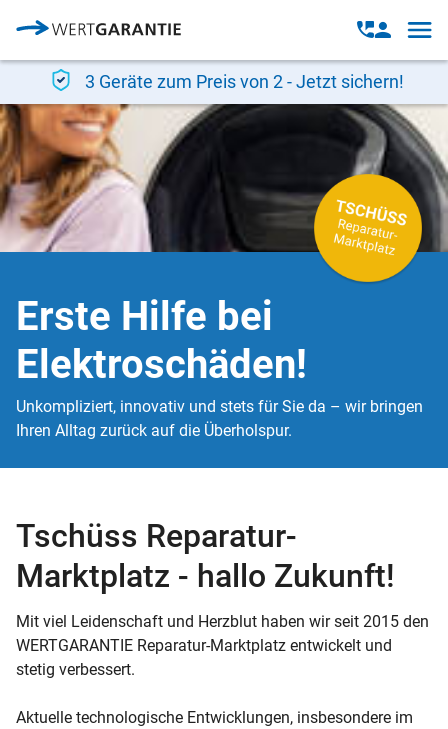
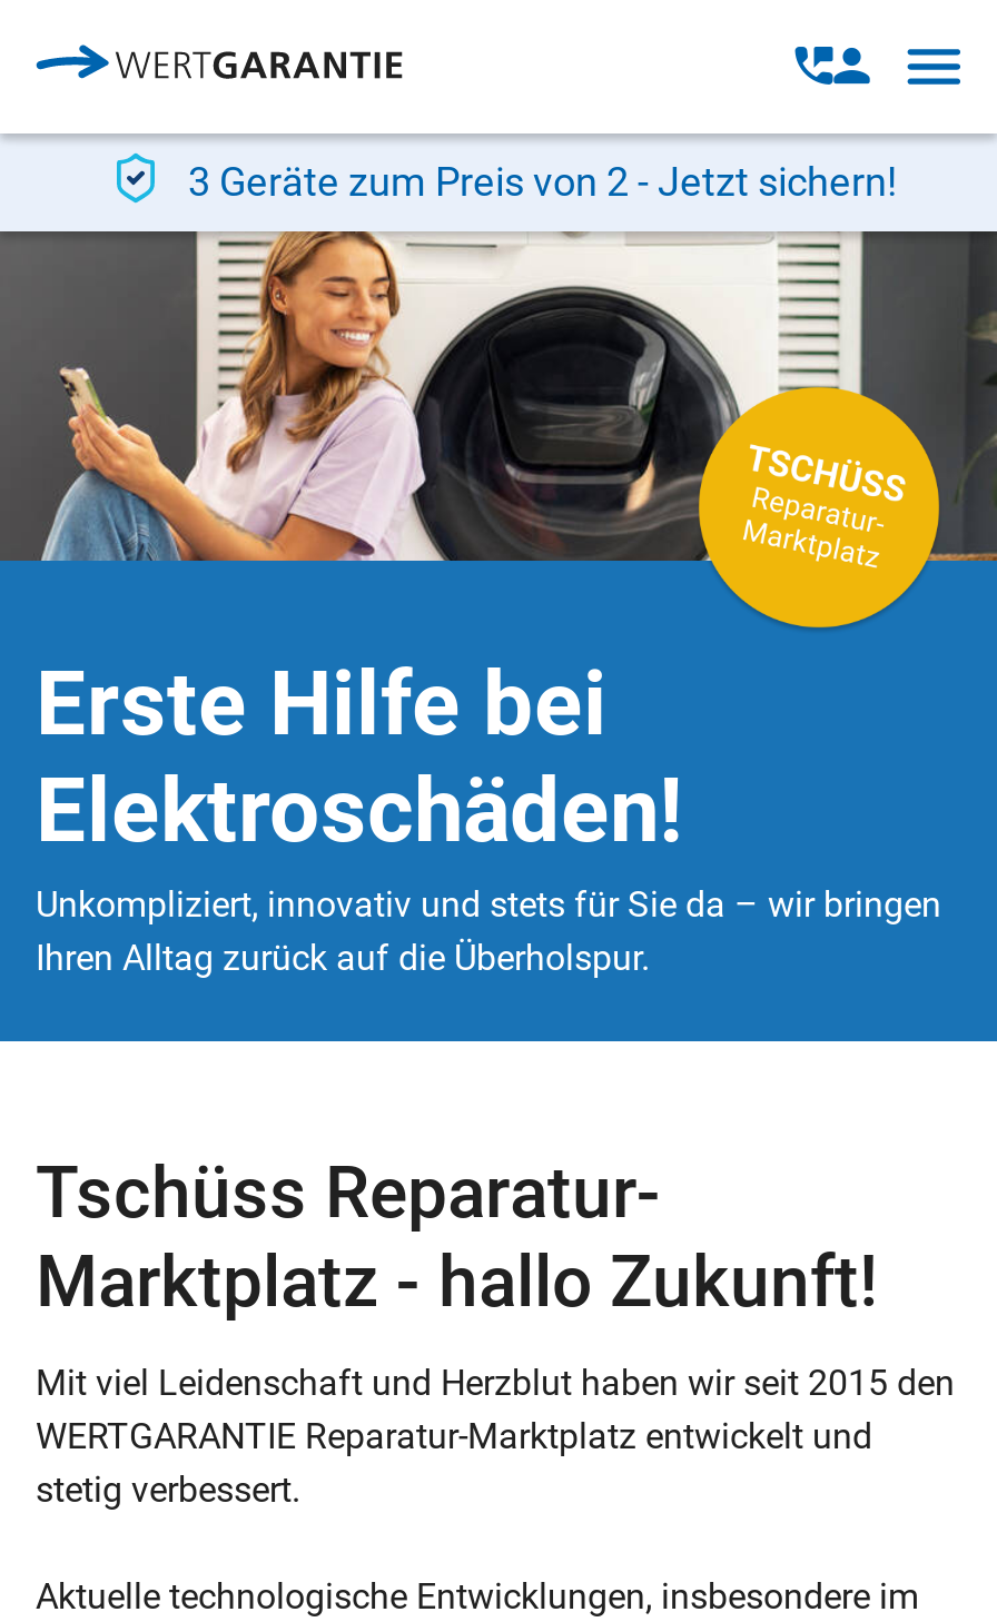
- [image]
+ [image]
